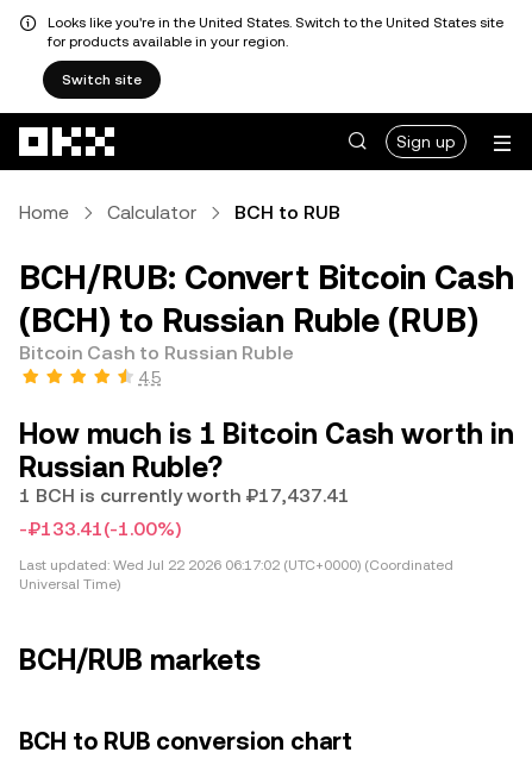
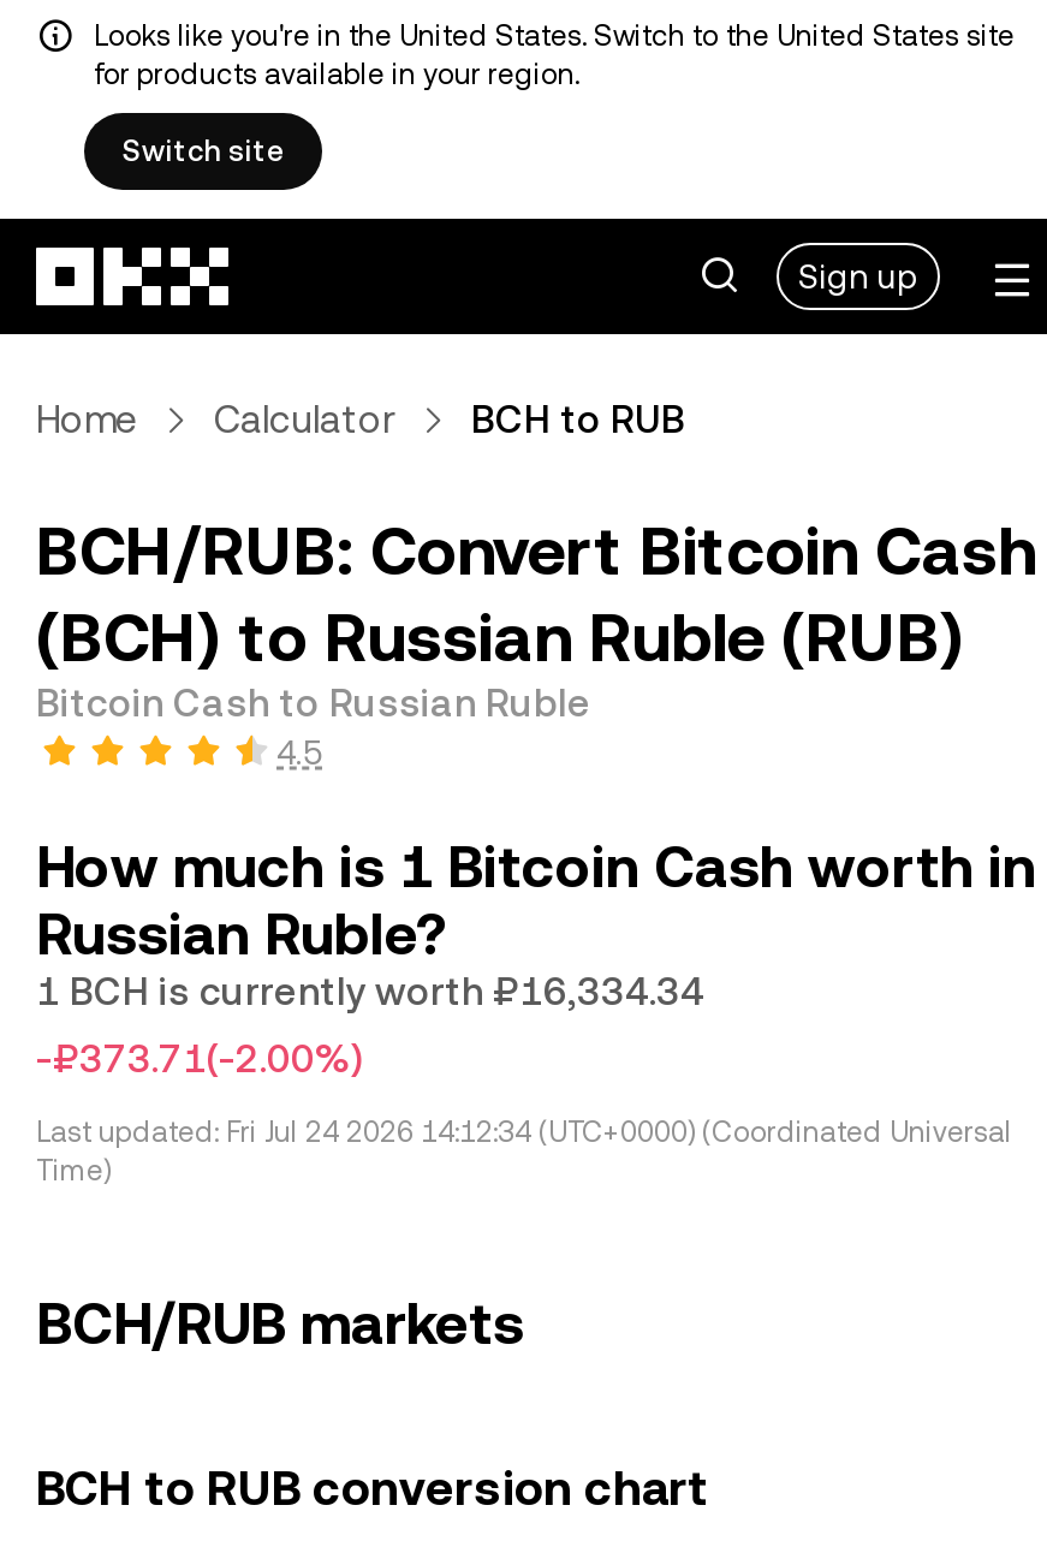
- 1 BCH is currently worth ₽17,437.41
+ 1 BCH is currently worth ₽16,334.34

- -₽133.41(-1.00%)
+ -₽373.71(-2.00%)

- Last updated: Wed Jul 22 2026 06:17:02 (UTC+0000) (Coordinated
- Universal Time)
+ Last updated: Fri Jul 24 2026 14:12:34 (UTC+0000) (Coordinated Universal
+ Time)
